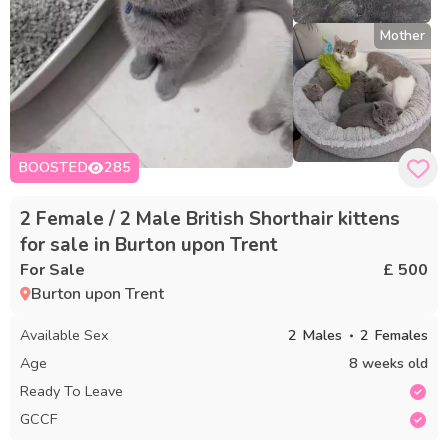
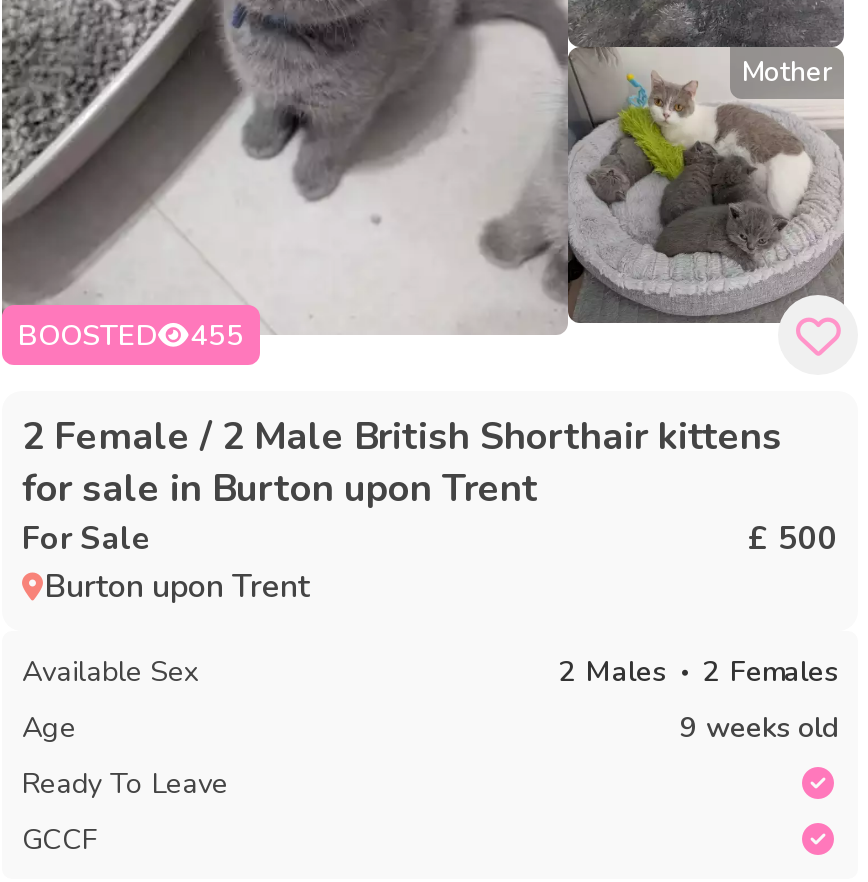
- BOOSTED 285
+ BOOSTED 455

- 8 weeks old
+ 9 weeks old
